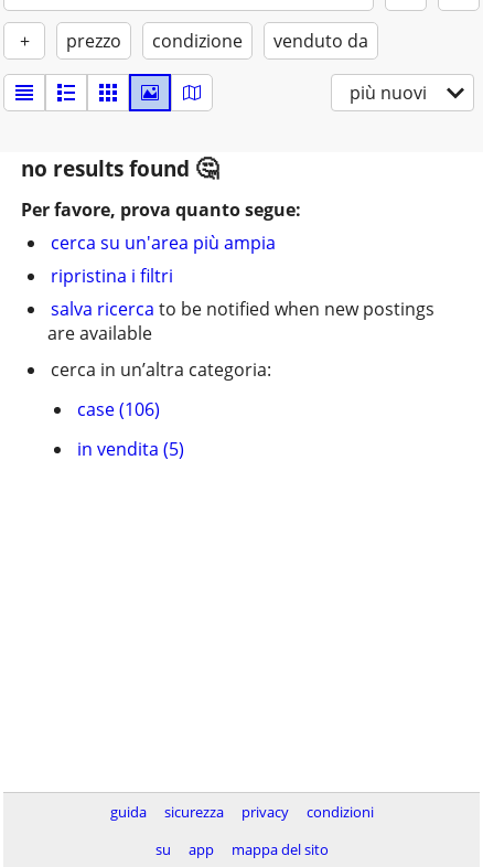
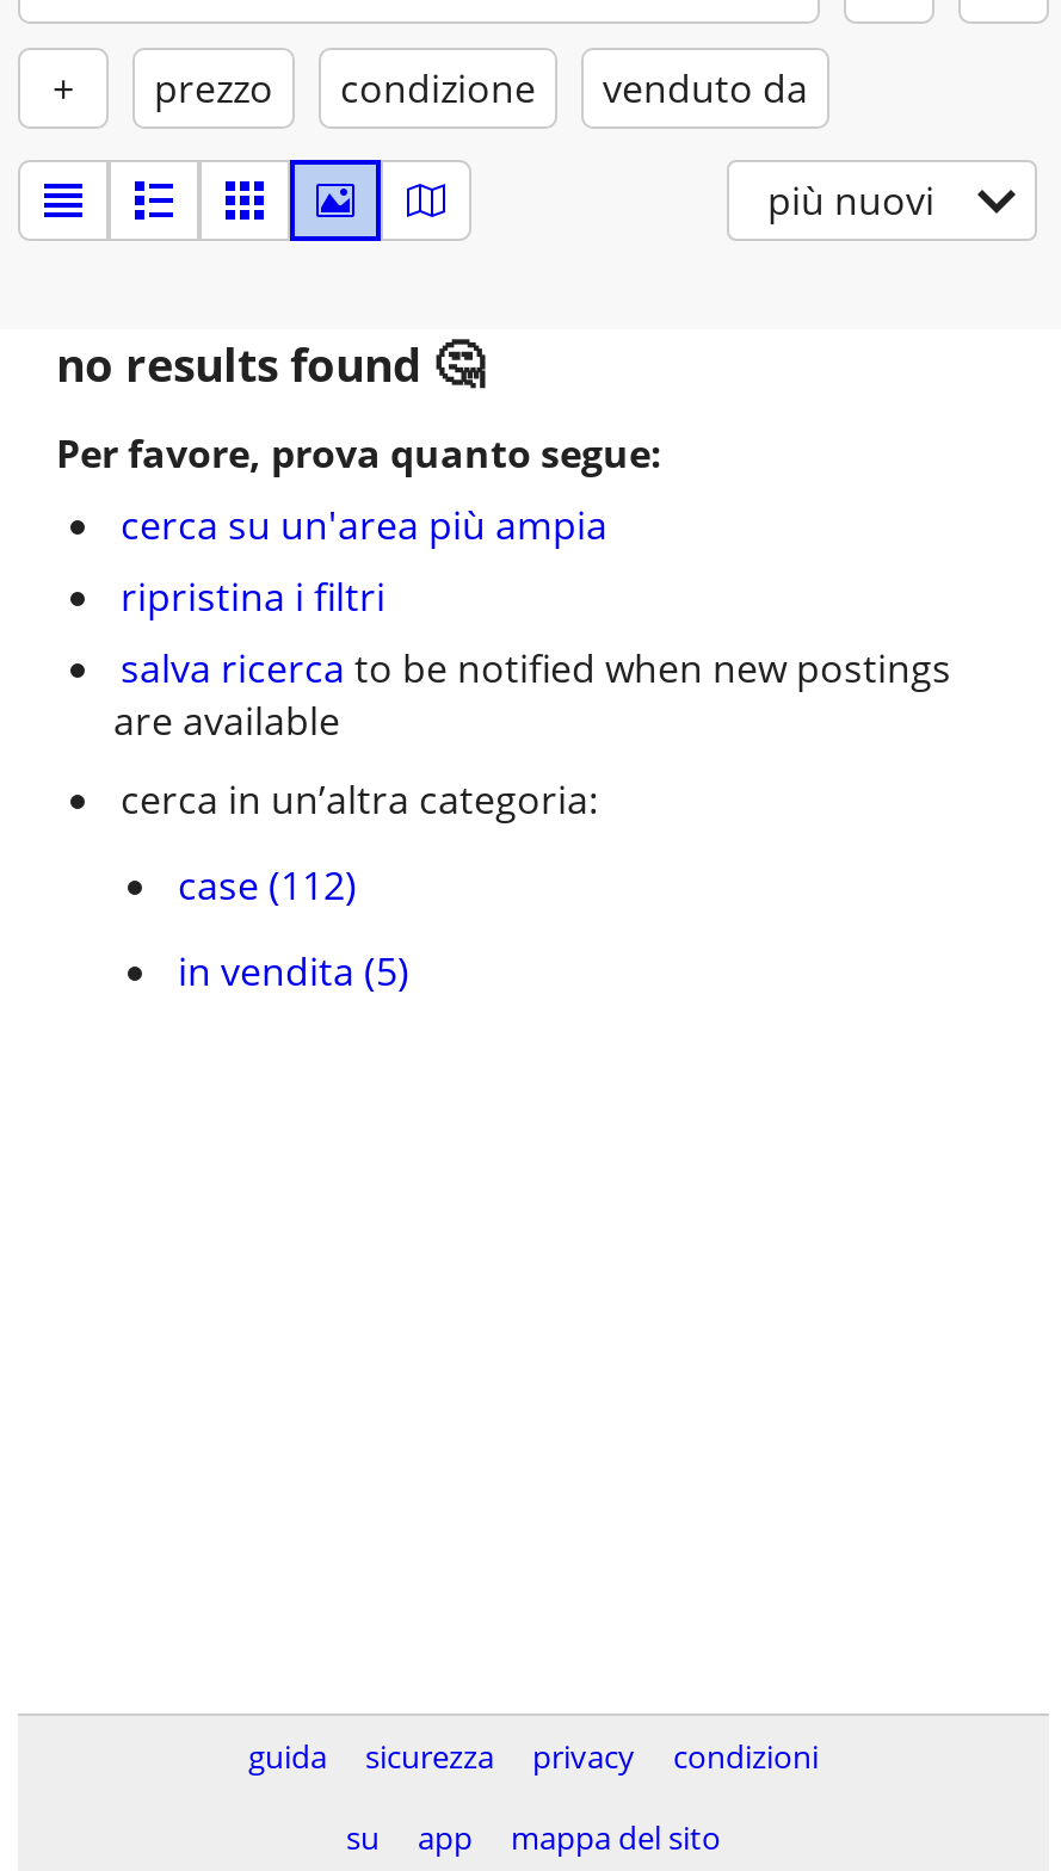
- case (106)
+ case (112)
